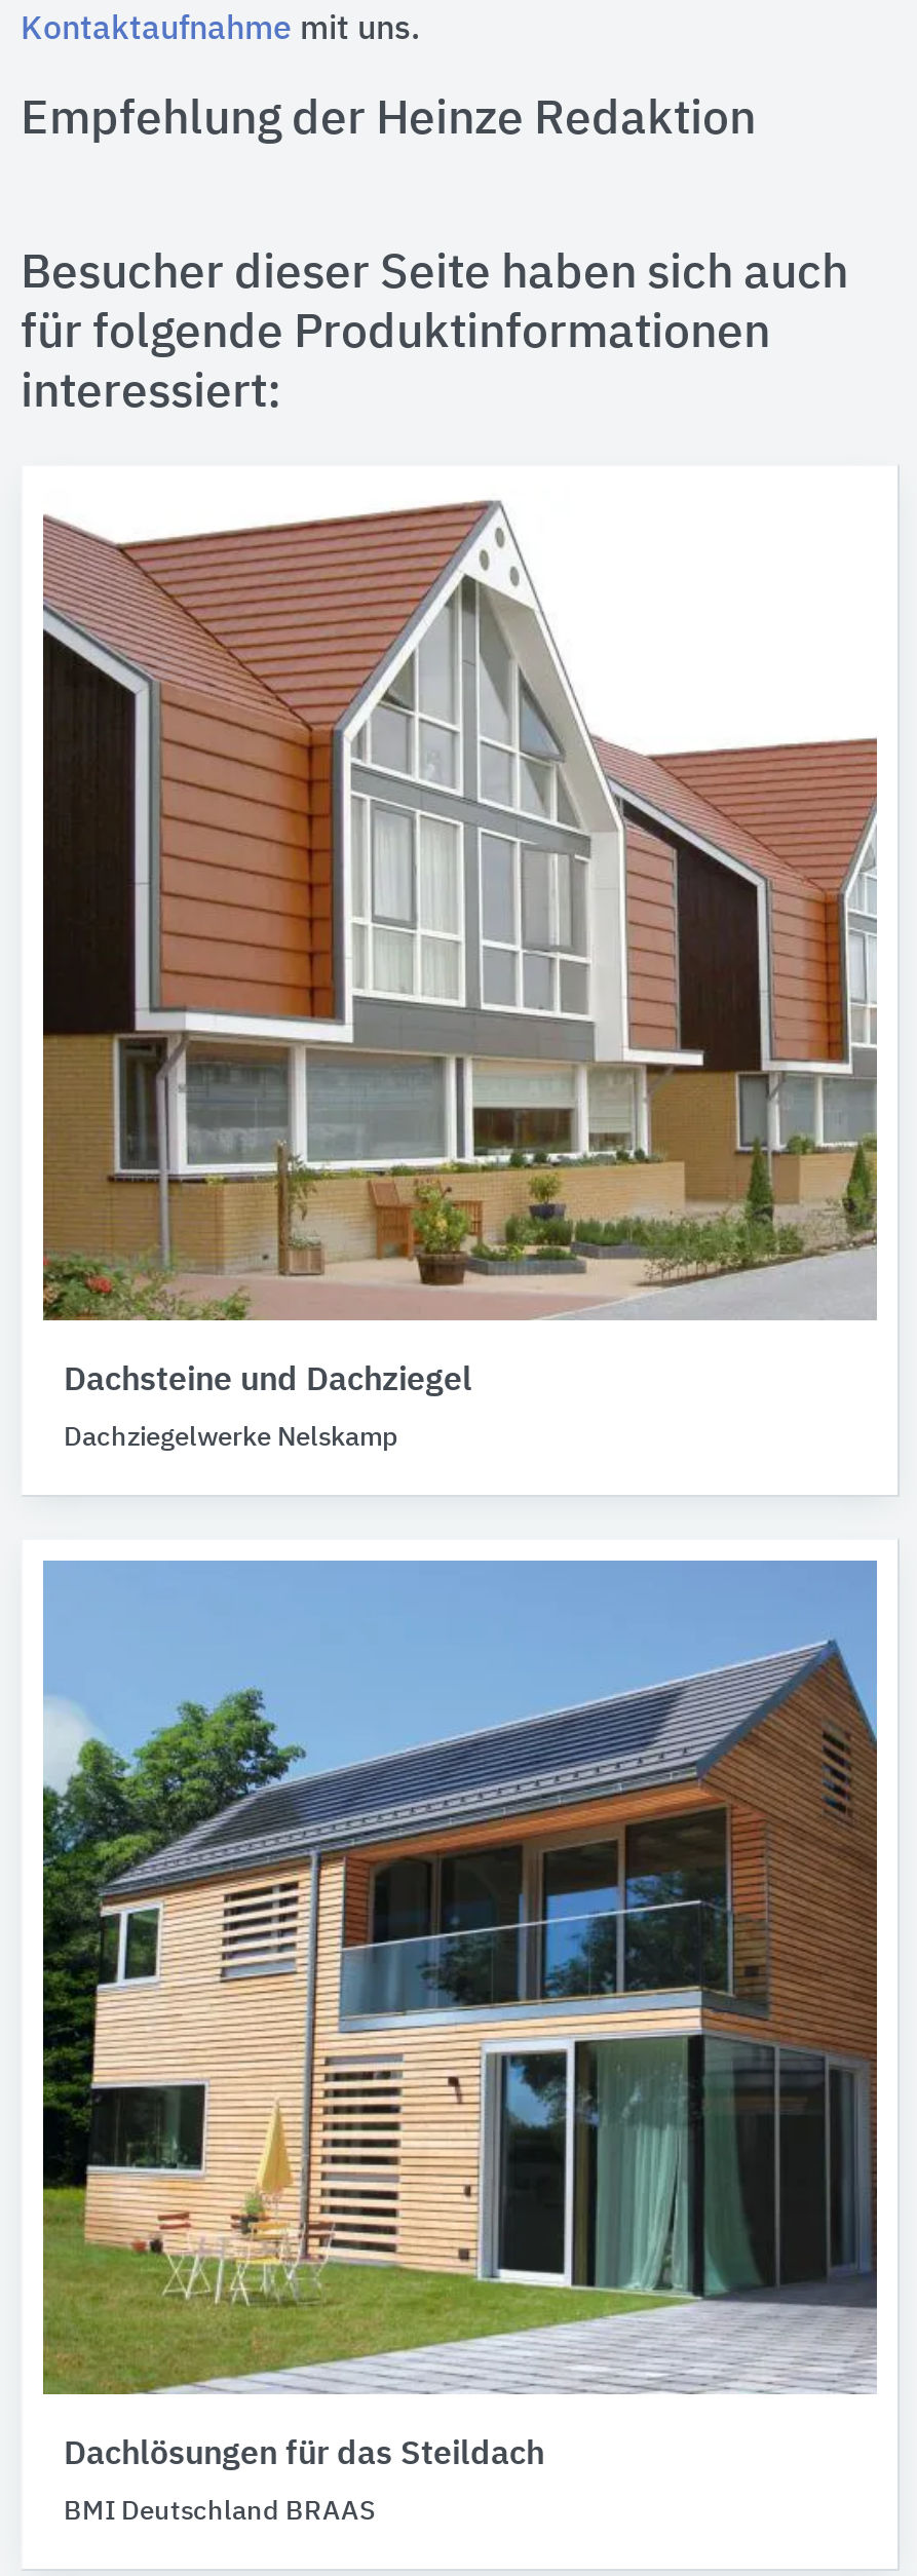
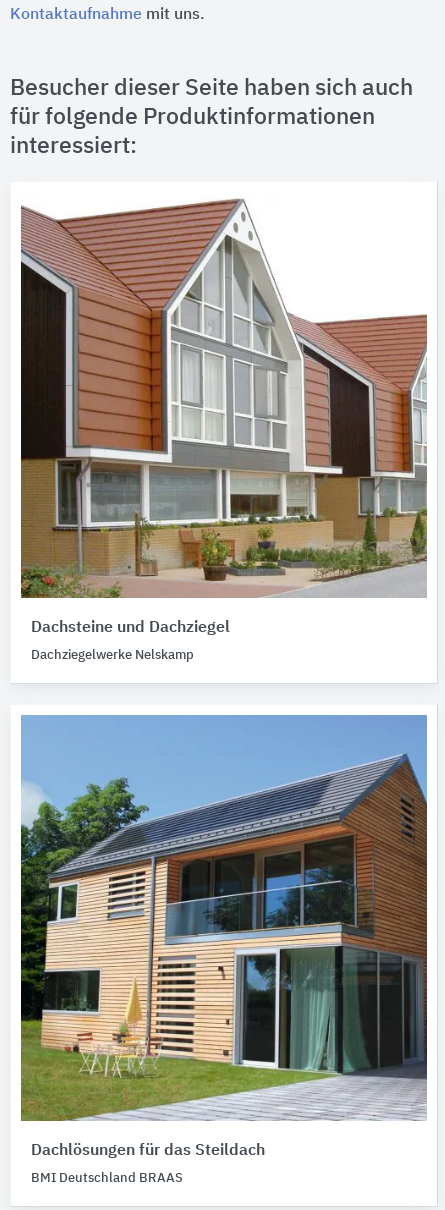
- Empfehlung der Heinze Redaktion
